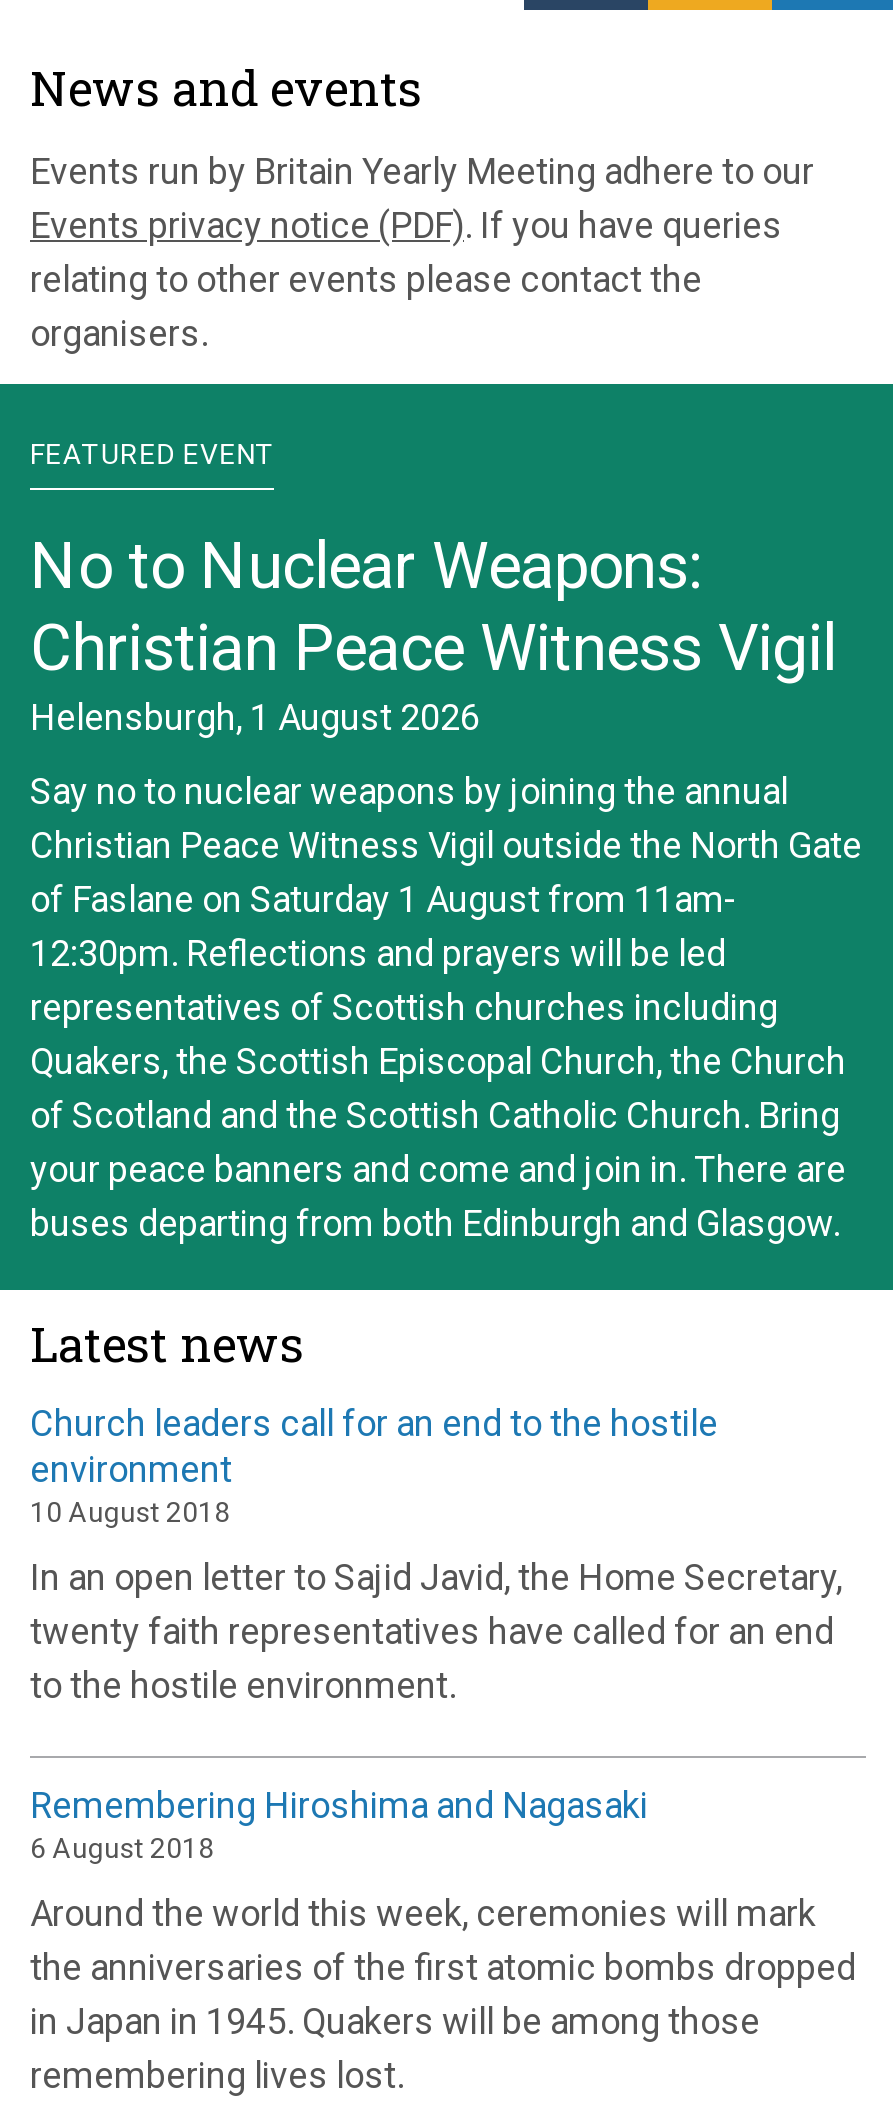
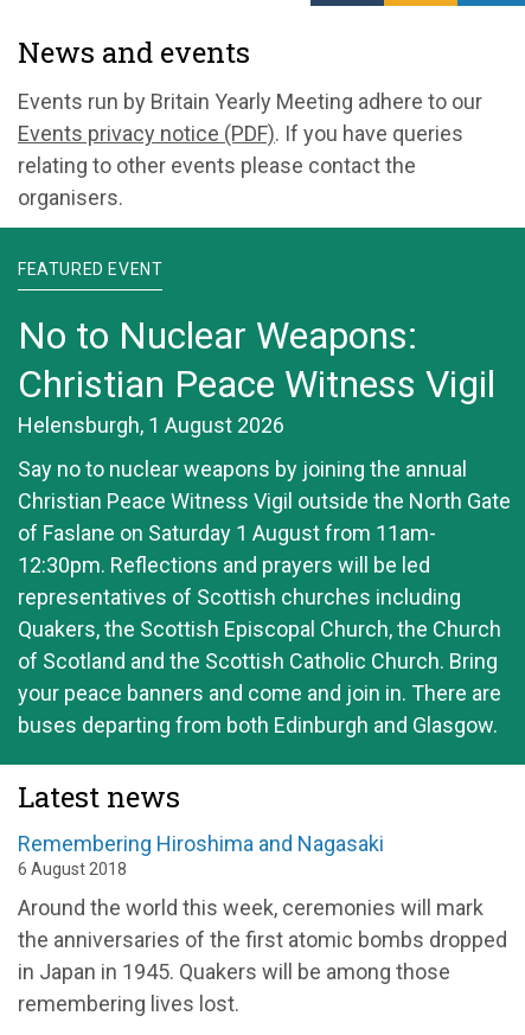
- Church leaders call for an end to the hostile
- environment
- 10 August 2018
- In an open letter to Sajid Javid, the Home Secretary,
- twenty faith representatives have called for an end
- to the hostile environment.
